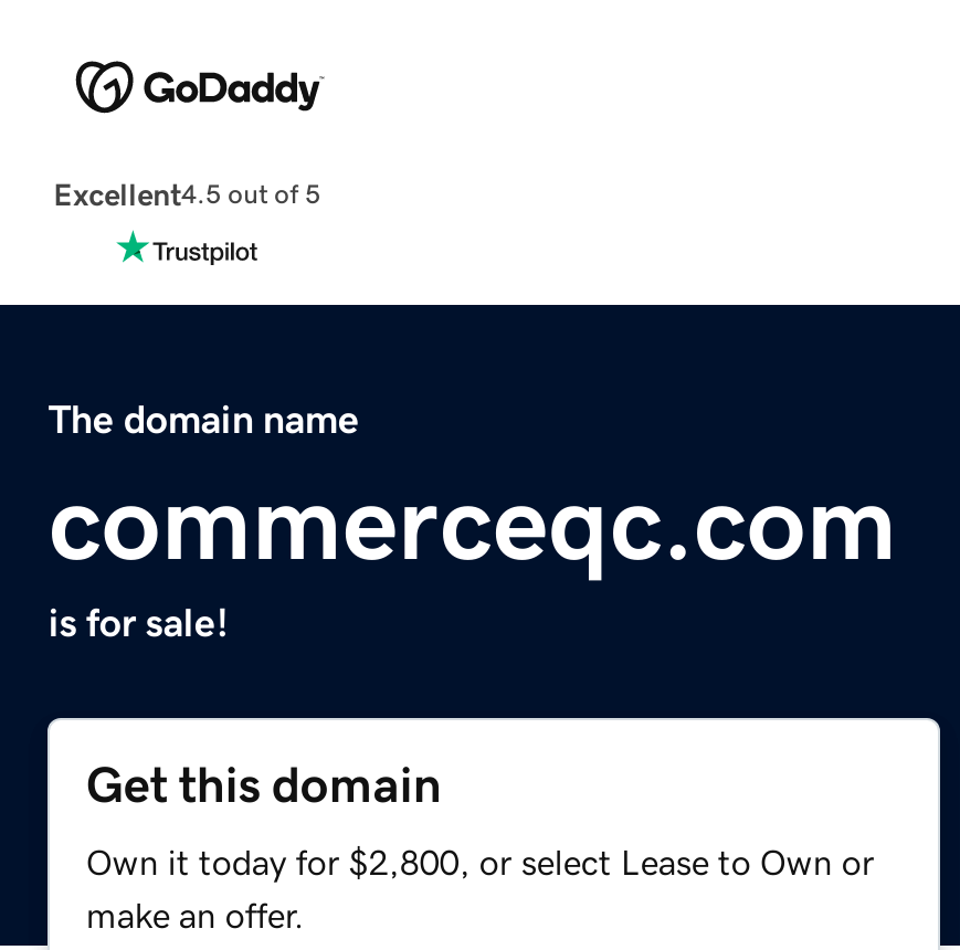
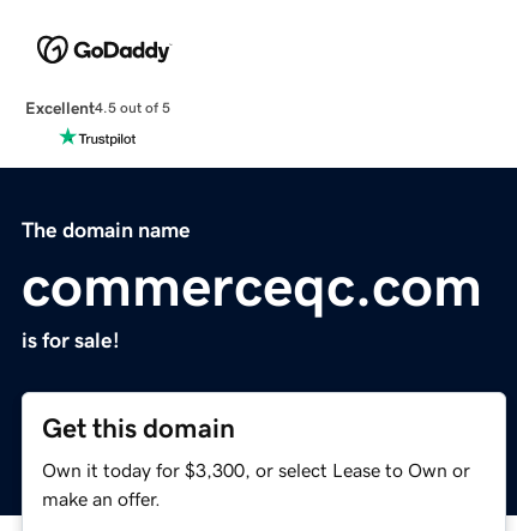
- Own it today for $2,800, or select Lease to Own or
+ Own it today for $3,300, or select Lease to Own or
